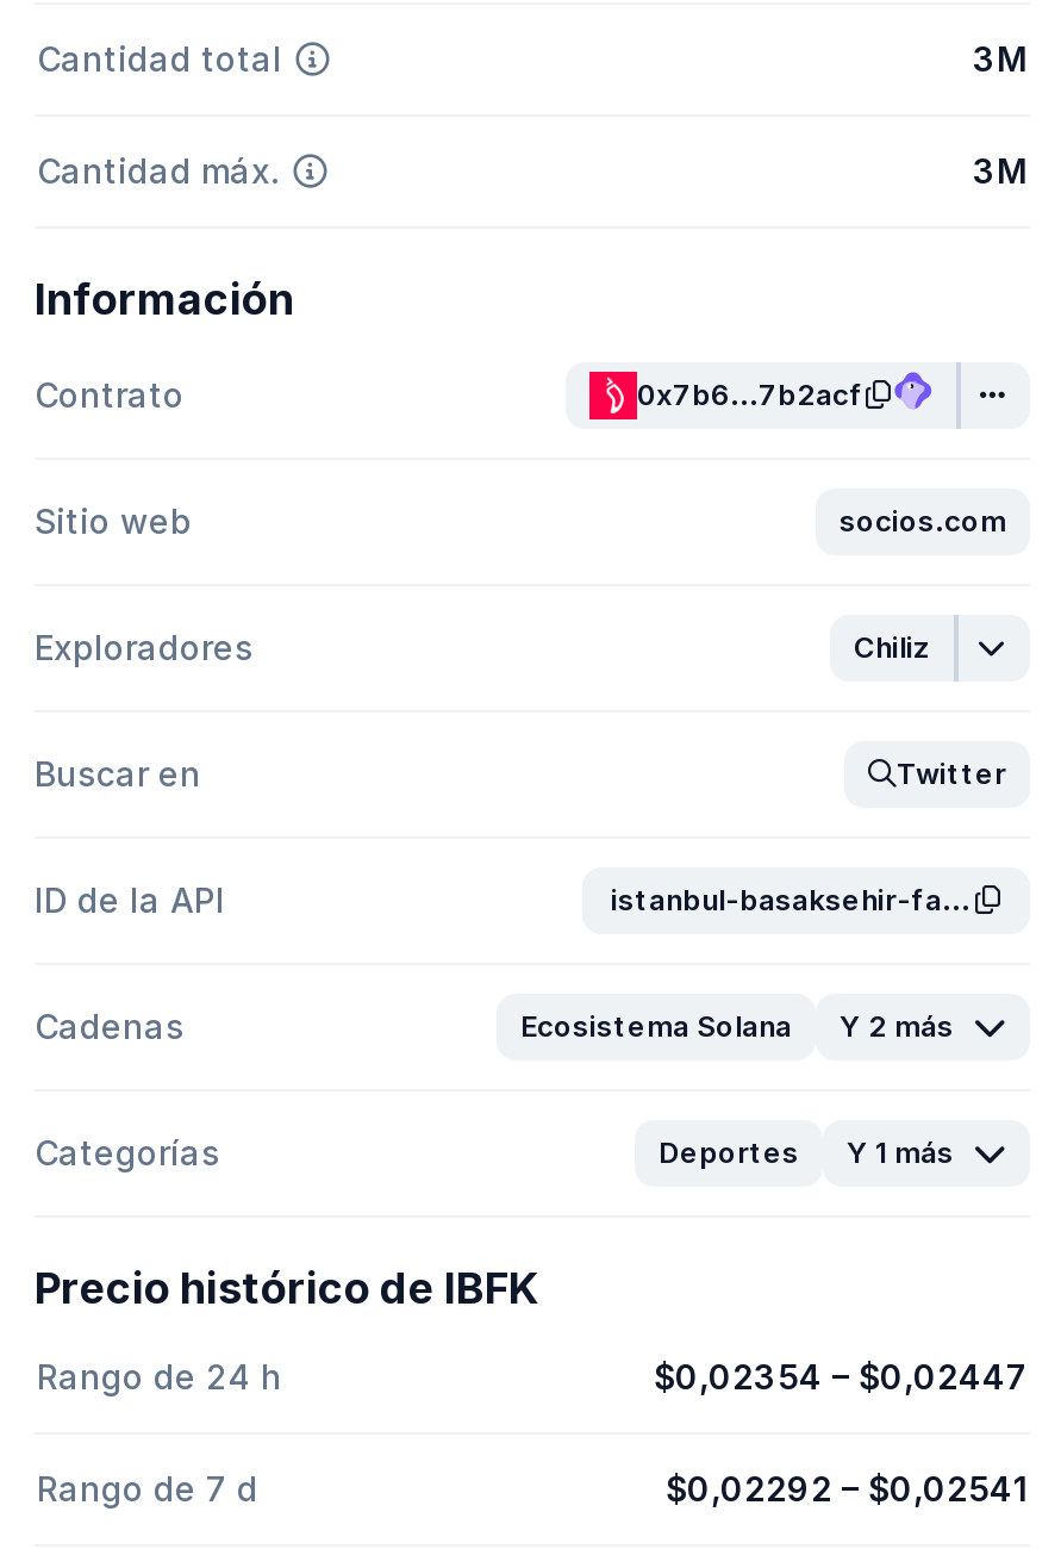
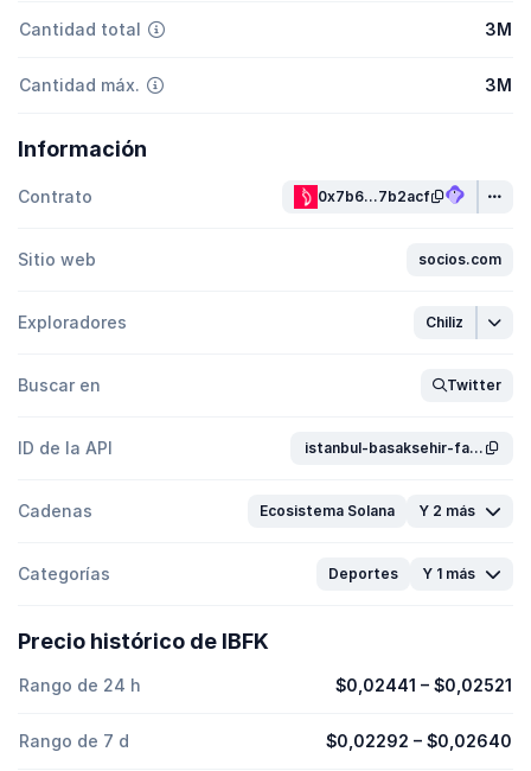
- $0,02354 – $0,02447
+ $0,02441 – $0,02521

- $0,02292 – $0,02541
+ $0,02292 – $0,02640
